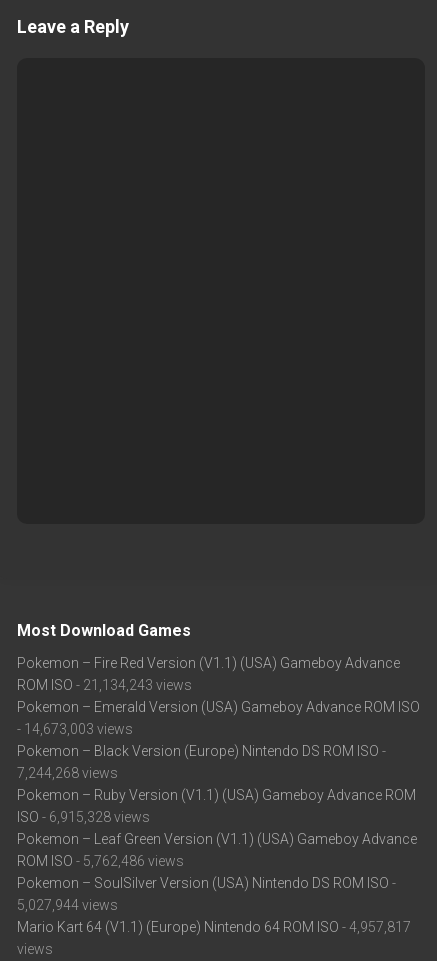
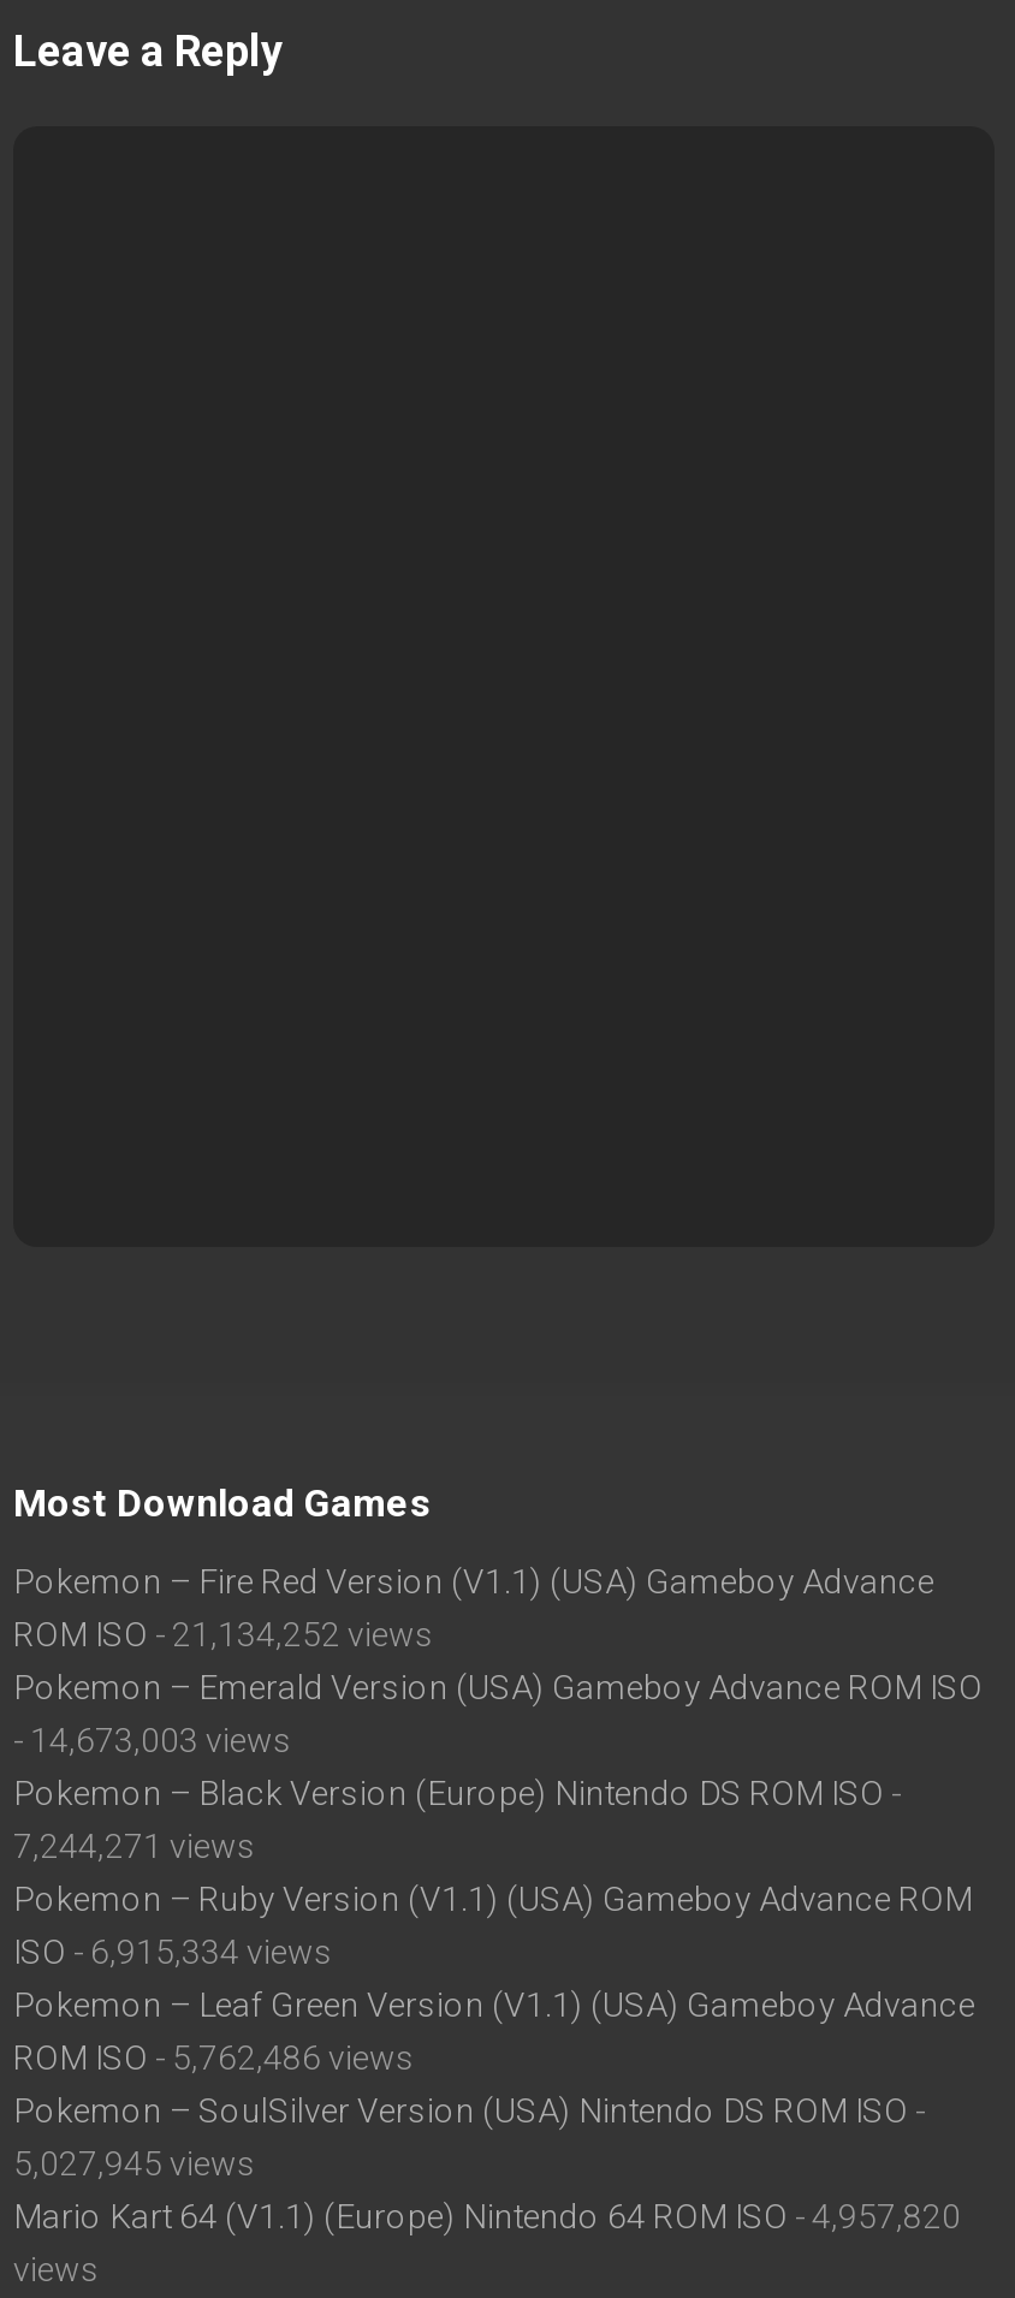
- ROM ISO - 21,134,243 views
+ ROM ISO - 21,134,252 views

- 7,244,268 views
+ 7,244,271 views

- ISO - 6,915,328 views
+ ISO - 6,915,334 views

- 5,027,944 views
+ 5,027,945 views

- Mario Kart 64 (V1.1) (Europe) Nintendo 64 ROM ISO - 4,957,817
+ Mario Kart 64 (V1.1) (Europe) Nintendo 64 ROM ISO - 4,957,820
